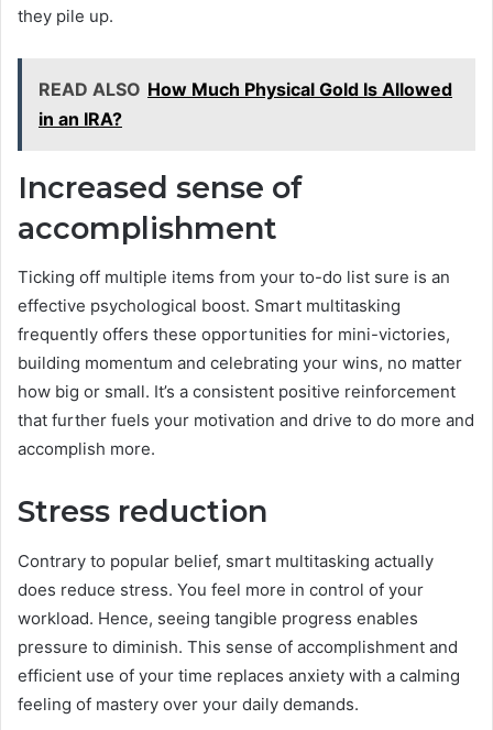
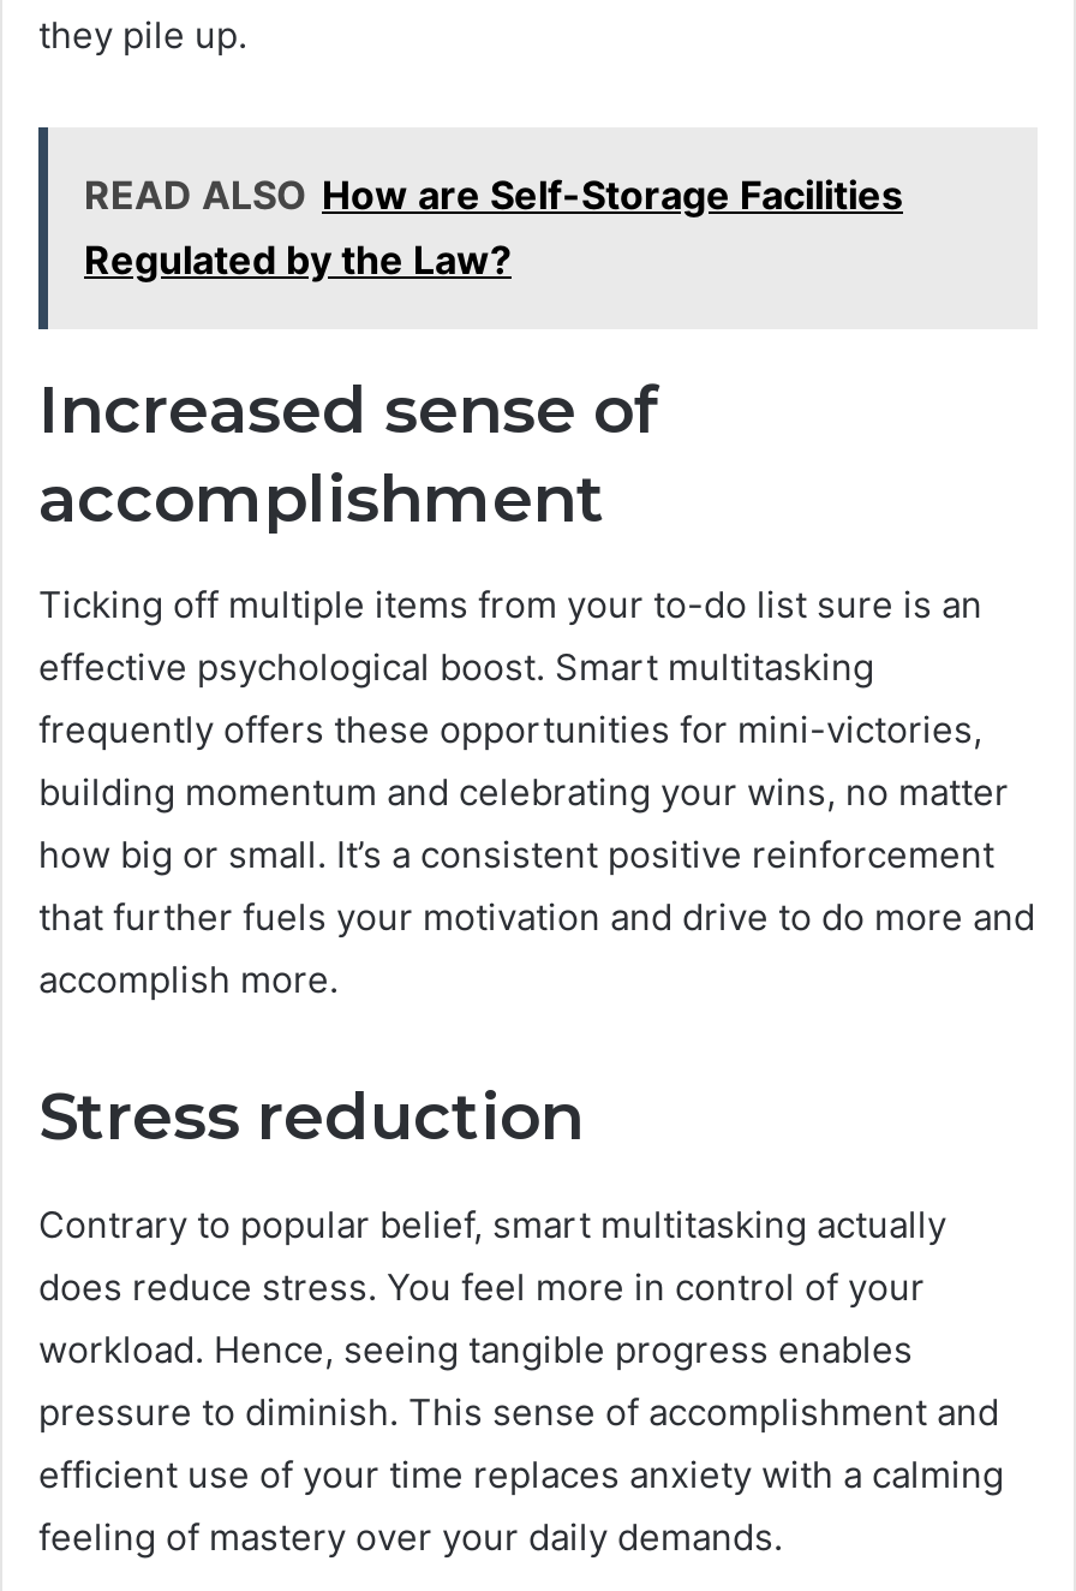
- READ ALSO How Much Physical Gold Is Allowed
- in an IRA?
+ READ ALSO How are Self-Storage Facilities
+ Regulated by the Law?
